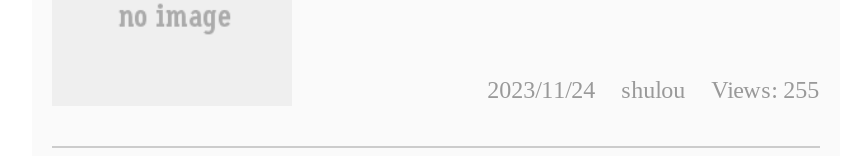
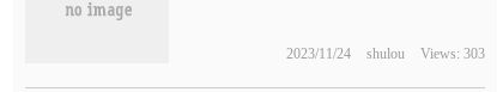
- 2023/11/24 shulou Views: 255
+ 2023/11/24 shulou Views: 303
